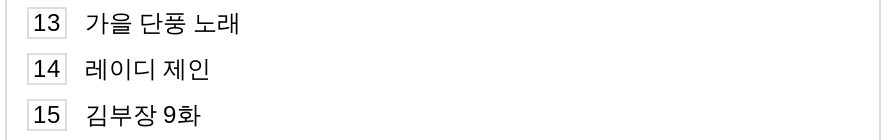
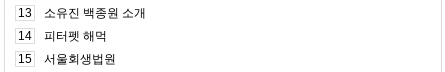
- 가을 단풍 노래
+ 소유진 백종원 소개

- 레이디 제인
+ 피터펫 해먹

- 김부장 9화
+ 서울회생법원
